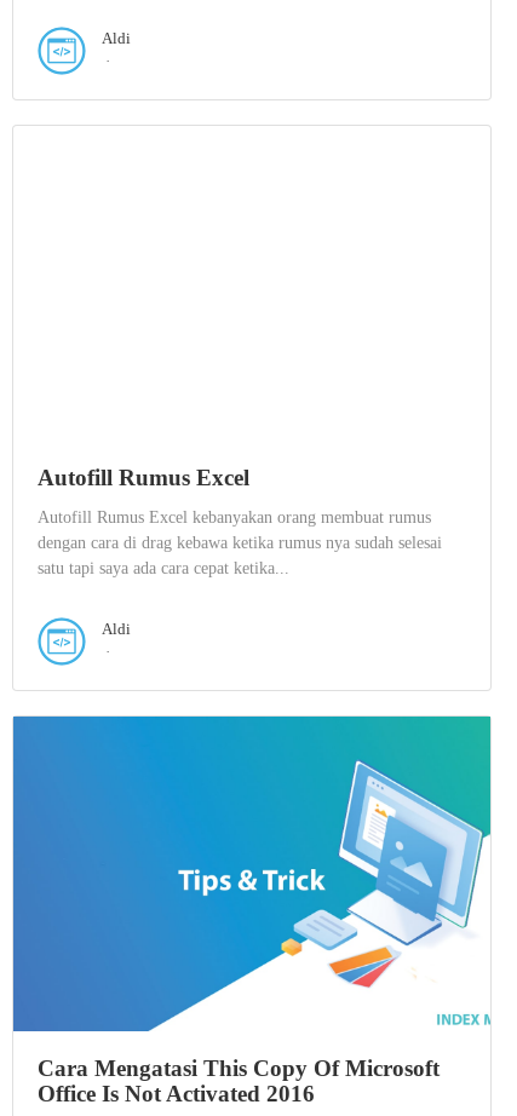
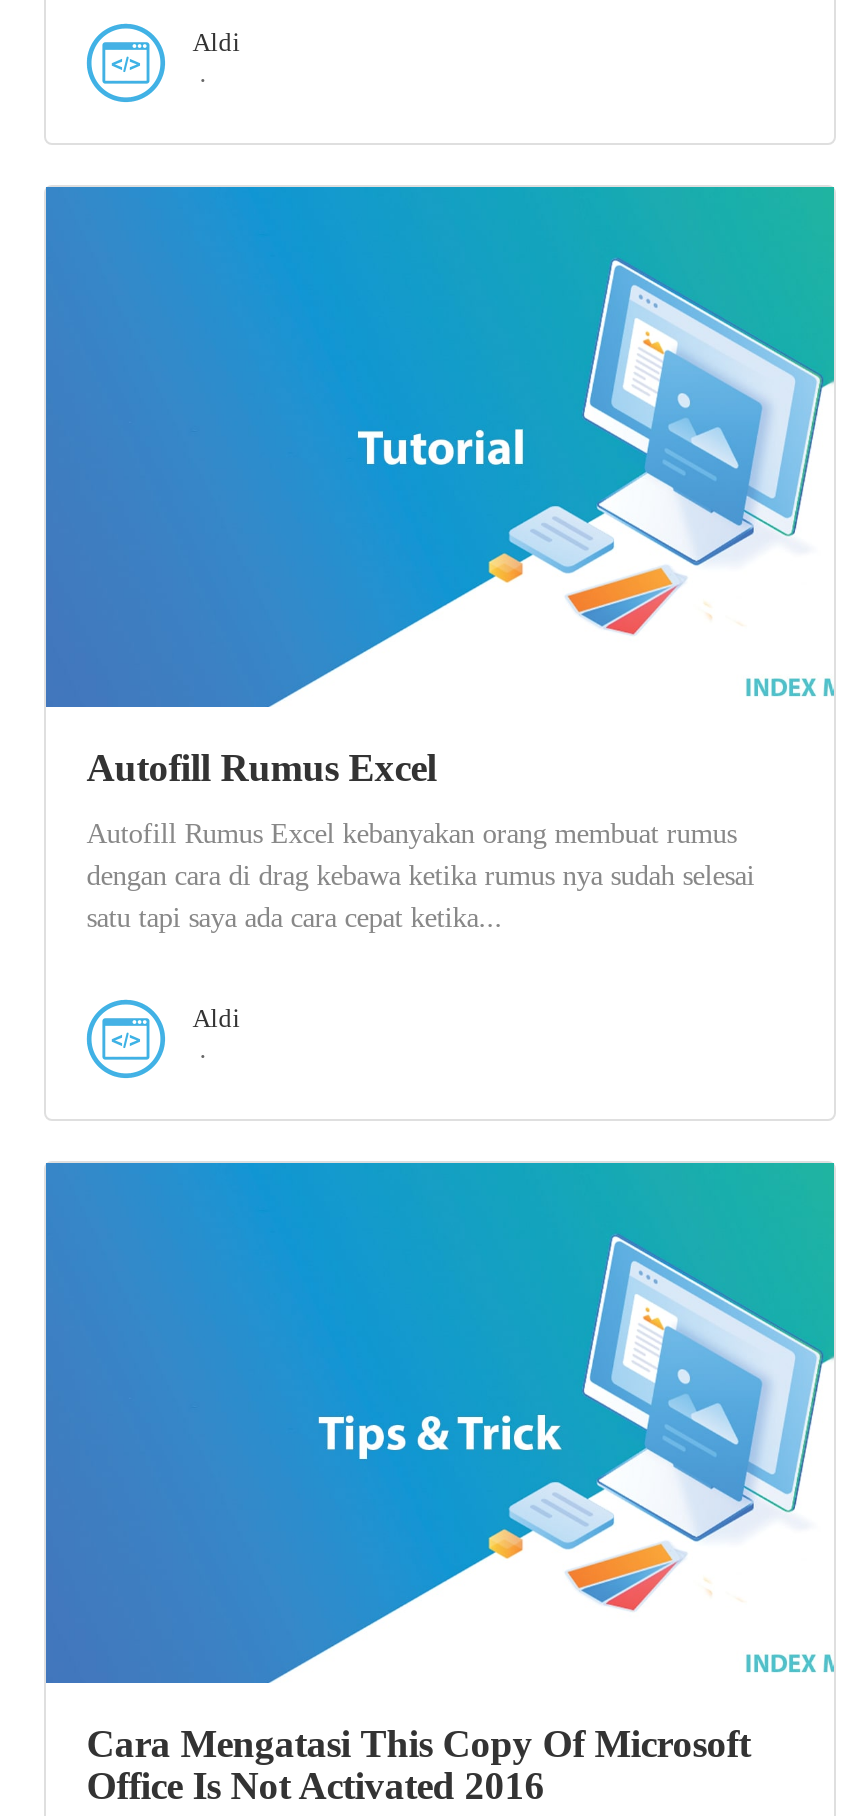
+ [image]
